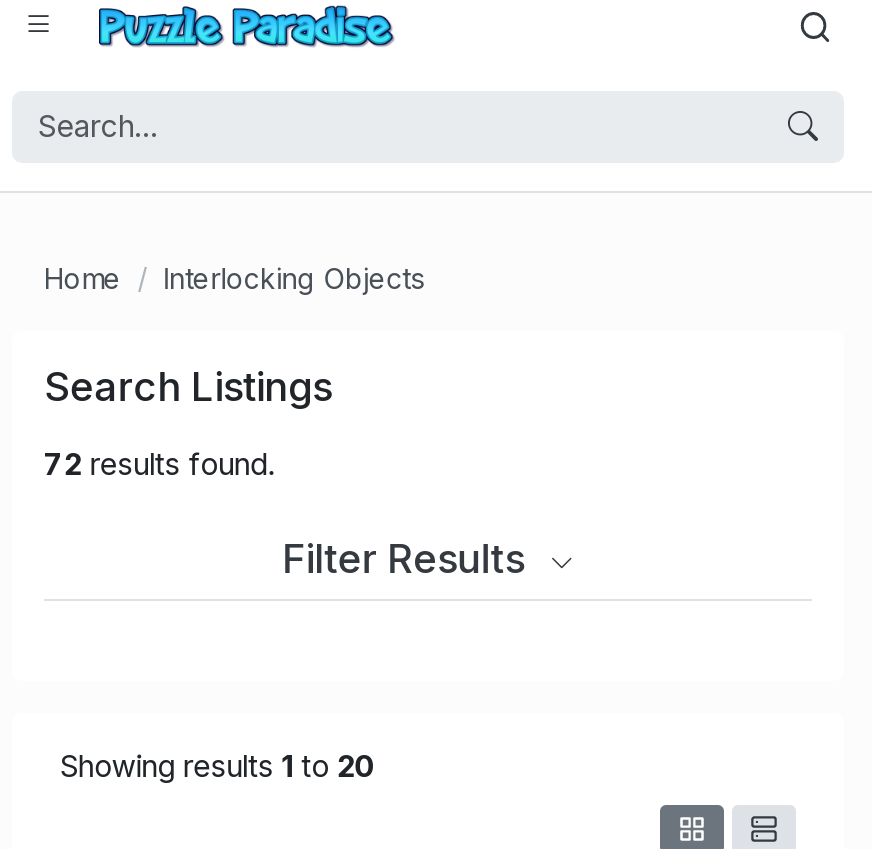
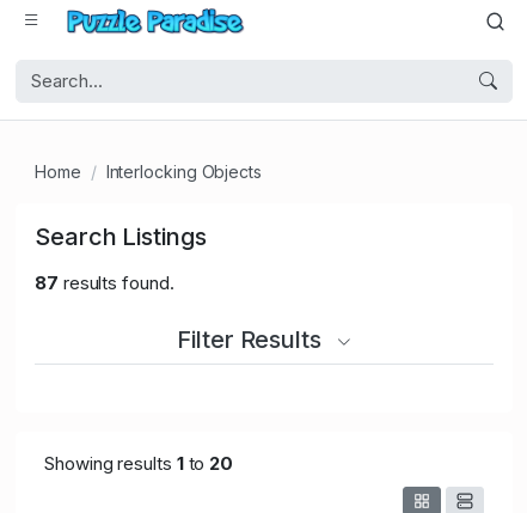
- 72 results found.
+ 87 results found.
